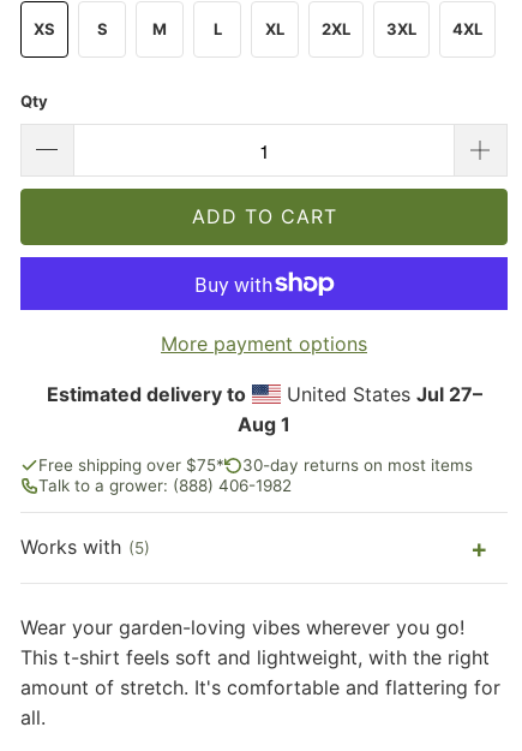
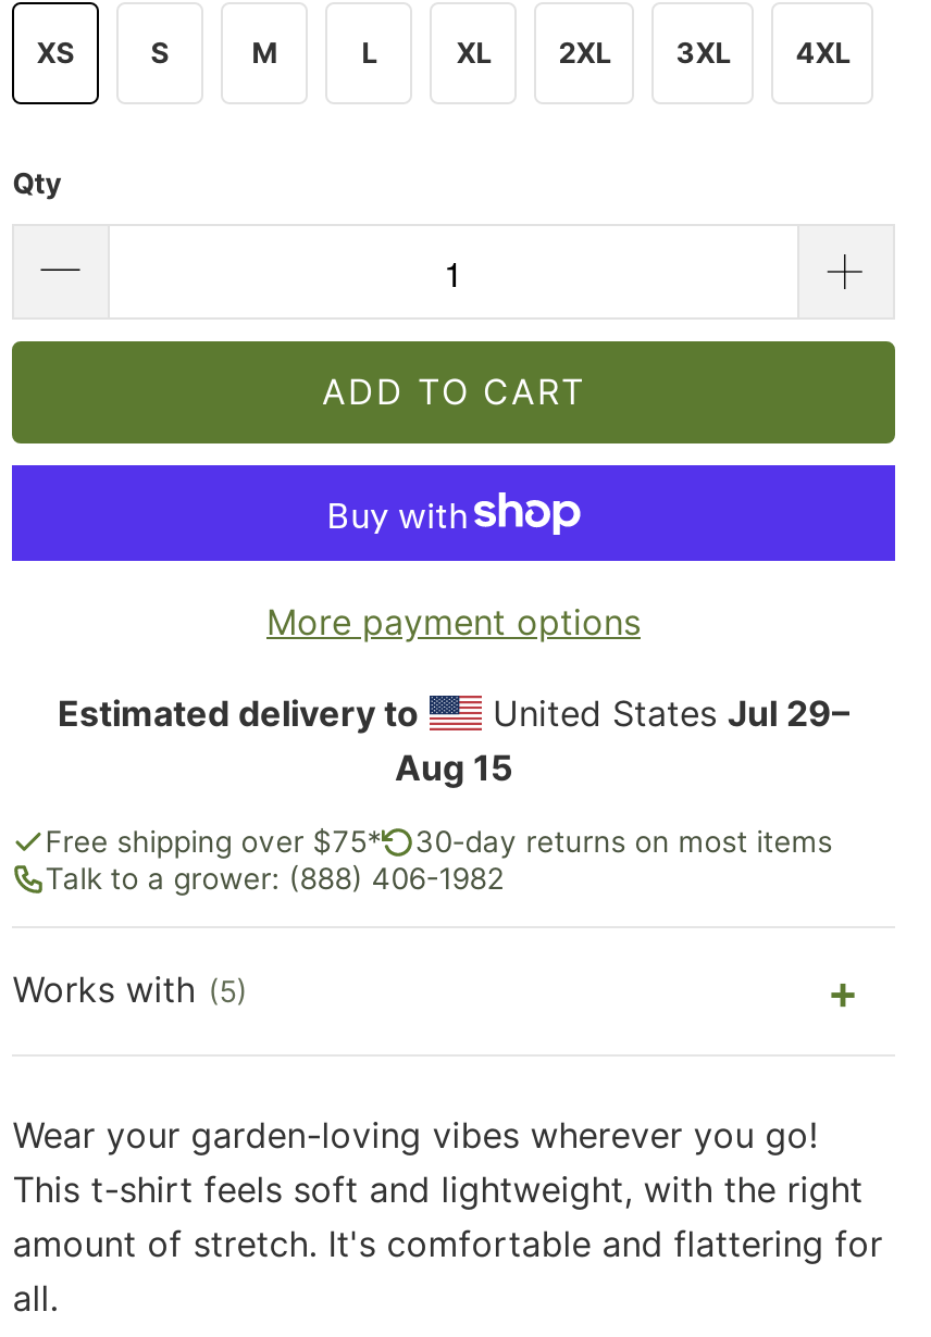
- United States Jul 27–
+ United States Jul 29–

- Aug 1
+ Aug 15
